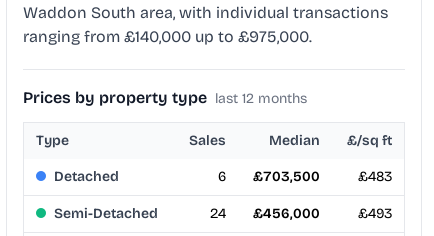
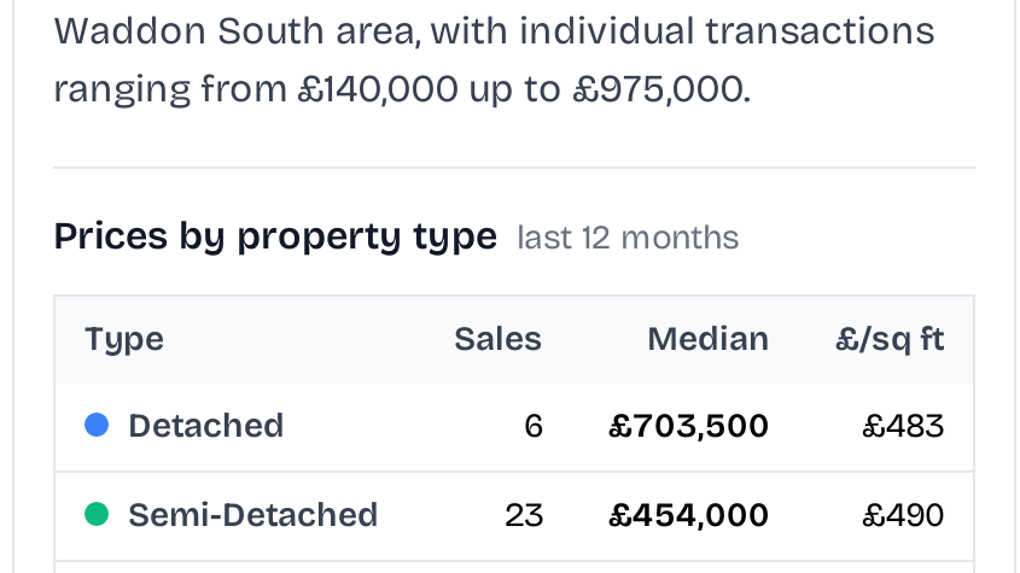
- 24
+ 23

- £456,000
+ £454,000

- £493
+ £490
